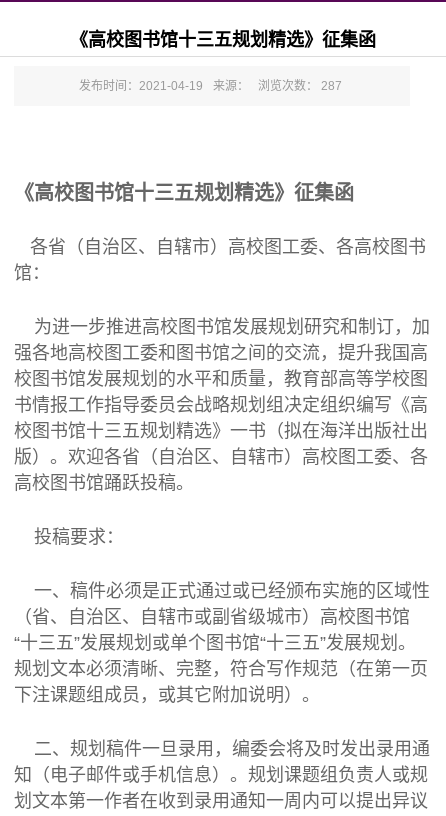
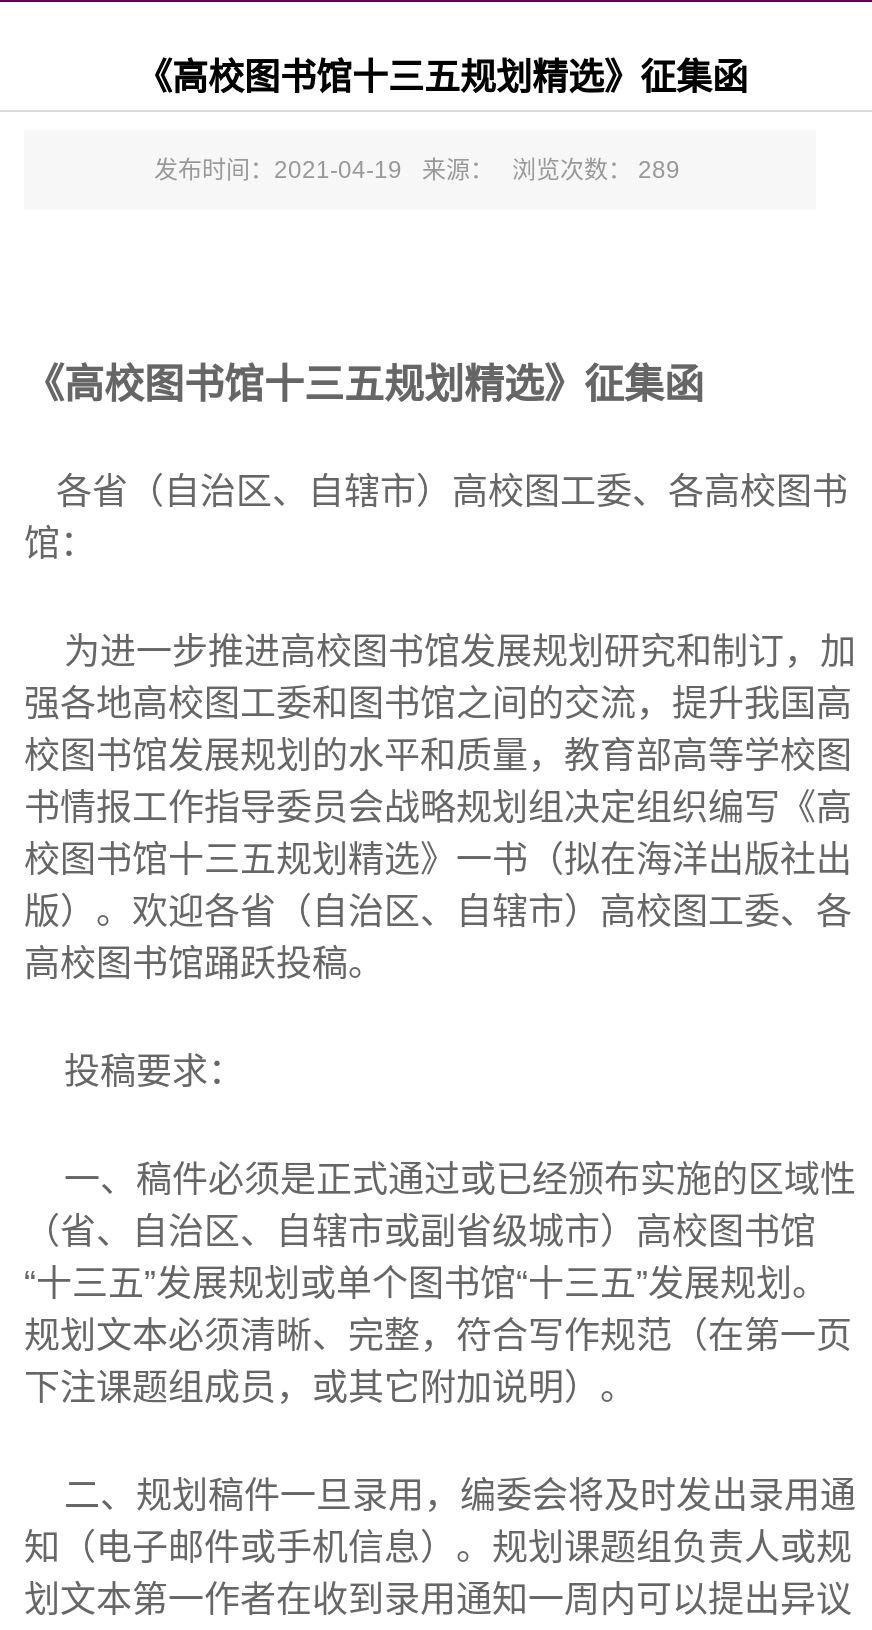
- 来源： 浏览次数： 287
+ 来源： 浏览次数： 289
